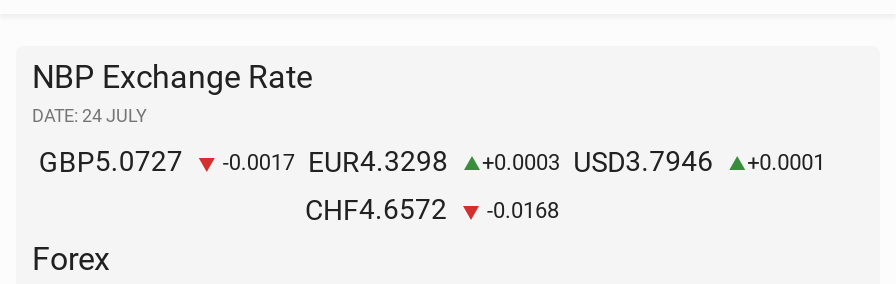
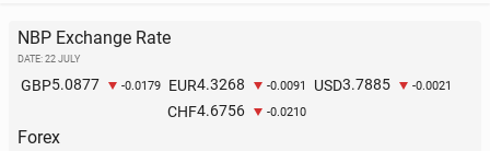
- DATE: 24 JULY
+ DATE: 22 JULY

- GBP5.0727
+ GBP5.0877

- -0.0017 EUR4.3298
+ -0.0179 EUR4.3268

- +0.0003 USD3.7946
+ -0.0091 USD3.7885

- +0.0001
+ -0.0021

- CHF4.6572
+ CHF4.6756

- -0.0168
+ -0.0210
